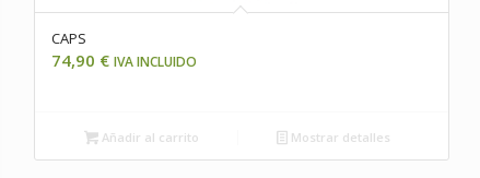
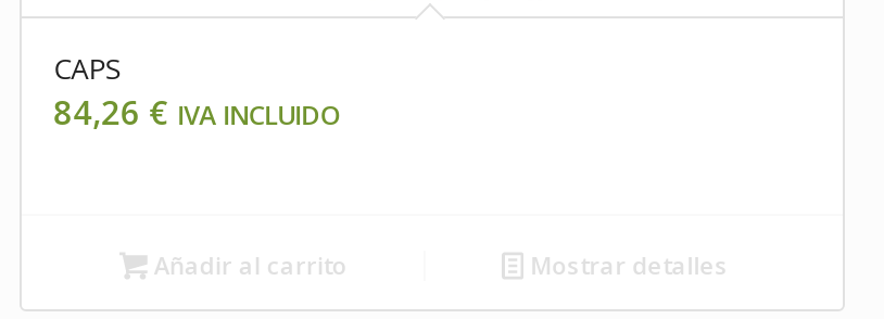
- 74,90 € IVA INCLUIDO
+ 84,26 € IVA INCLUIDO
